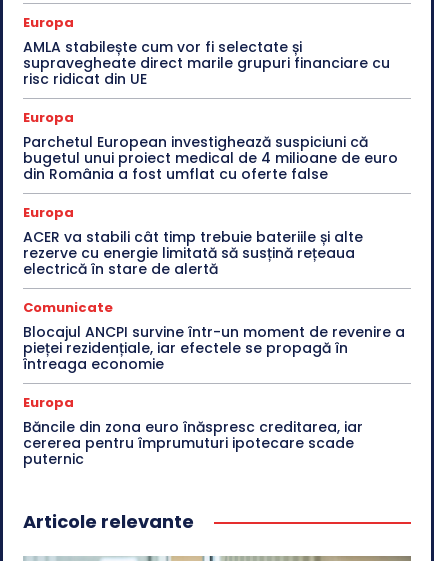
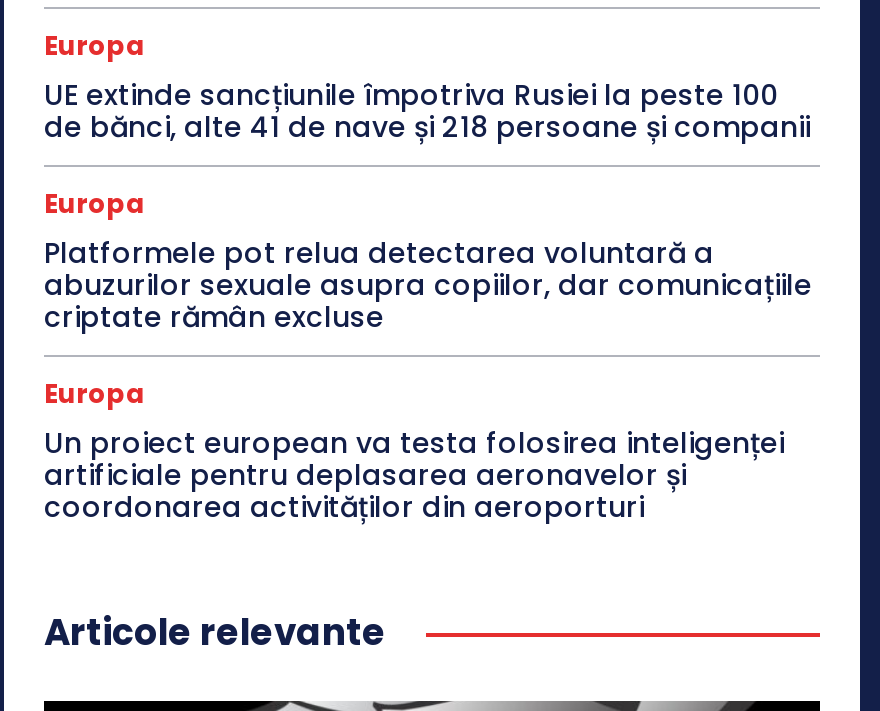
- AMLA stabilește cum vor fi selectate și
- supravegheate direct marile grupuri financiare cu
- risc ridicat din UE
+ UE extinde sancțiunile împotriva Rusiei la peste 100
+ de bănci, alte 41 de nave și 218 persoane și companii

- Parchetul European investighează suspiciuni că
- bugetul unui proiect medical de 4 milioane de euro
- din România a fost umflat cu oferte false
+ Platformele pot relua detectarea voluntară a
+ abuzurilor sexuale asupra copiilor, dar comunicațiile
+ criptate rămân excluse

- ACER va stabili cât timp trebuie bateriile și alte
- rezerve cu energie limitată să susțină rețeaua
- electrică în stare de alertă
- Comunicate
- Blocajul ANCPI survine într-un moment de revenire a
- pieței rezidențiale, iar efectele se propagă în
- întreaga economie
- Europa
- Băncile din zona euro înăspresc creditarea, iar
- cererea pentru împrumuturi ipotecare scade
- puternic
+ Un proiect european va testa folosirea inteligenței
+ artificiale pentru deplasarea aeronavelor și
+ coordonarea activităților din aeroporturi
